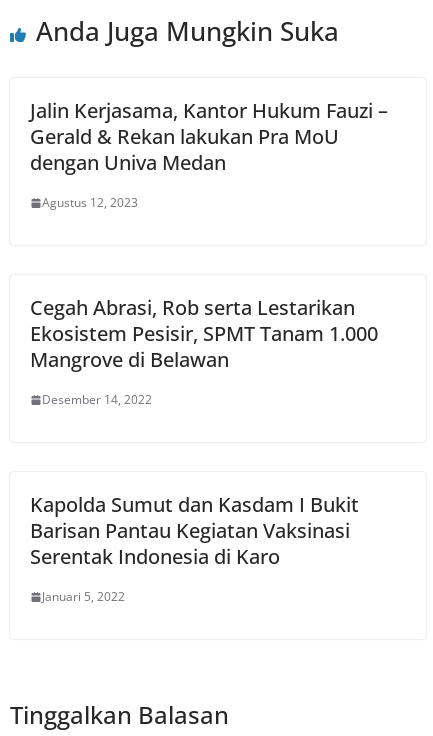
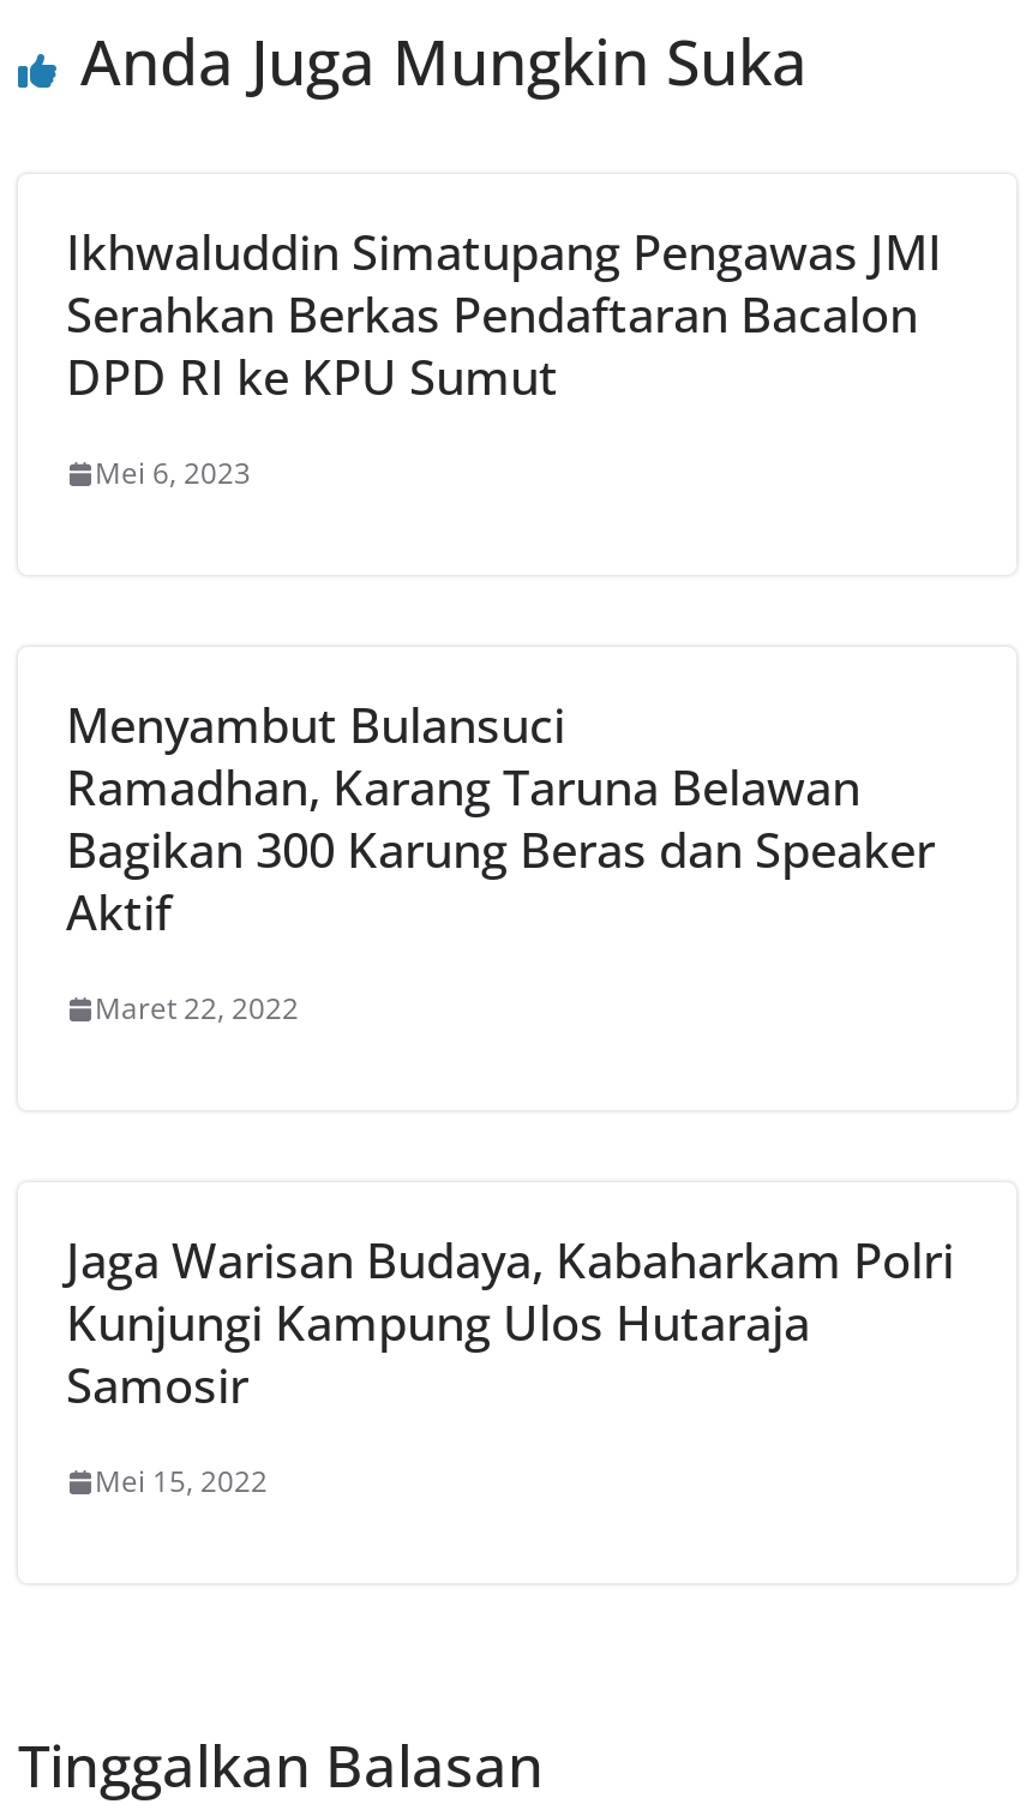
- Jalin Kerjasama, Kantor Hukum Fauzi –
- Gerald & Rekan lakukan Pra MoU
- dengan Univa Medan
+ Ikhwaluddin Simatupang Pengawas JMI
+ Serahkan Berkas Pendaftaran Bacalon
+ DPD RI ke KPU Sumut

- Agustus 12, 2023
+ Mei 6, 2023

- Cegah Abrasi, Rob serta Lestarikan
- Ekosistem Pesisir, SPMT Tanam 1.000
- Mangrove di Belawan
+ Menyambut Bulansuci
+ Ramadhan, Karang Taruna Belawan
+ Bagikan 300 Karung Beras dan Speaker
+ Aktif

- Desember 14, 2022
+ Maret 22, 2022

- Kapolda Sumut dan Kasdam I Bukit
- Barisan Pantau Kegiatan Vaksinasi
- Serentak Indonesia di Karo
+ Jaga Warisan Budaya, Kabaharkam Polri
+ Kunjungi Kampung Ulos Hutaraja
+ Samosir

- Januari 5, 2022
+ Mei 15, 2022
